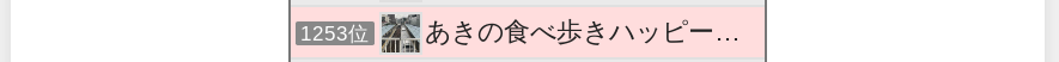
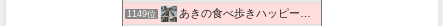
- 1253位
+ 1149位
